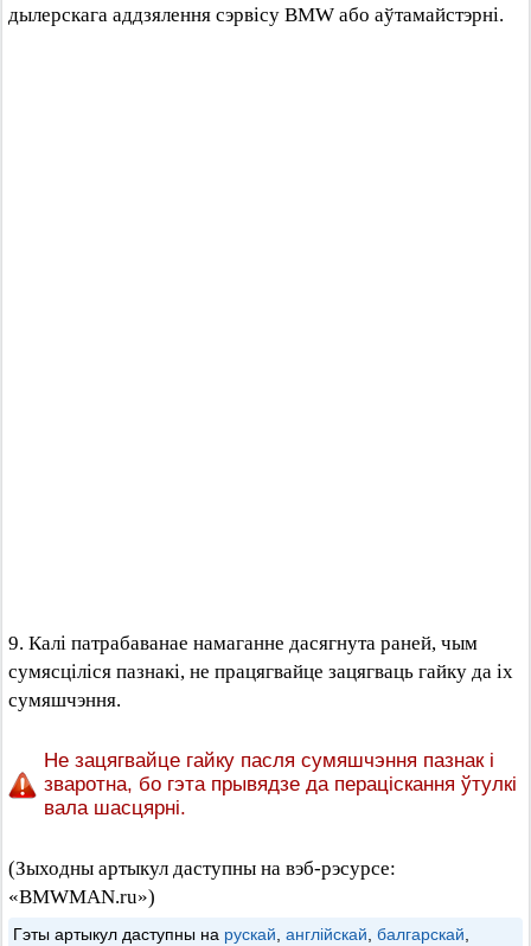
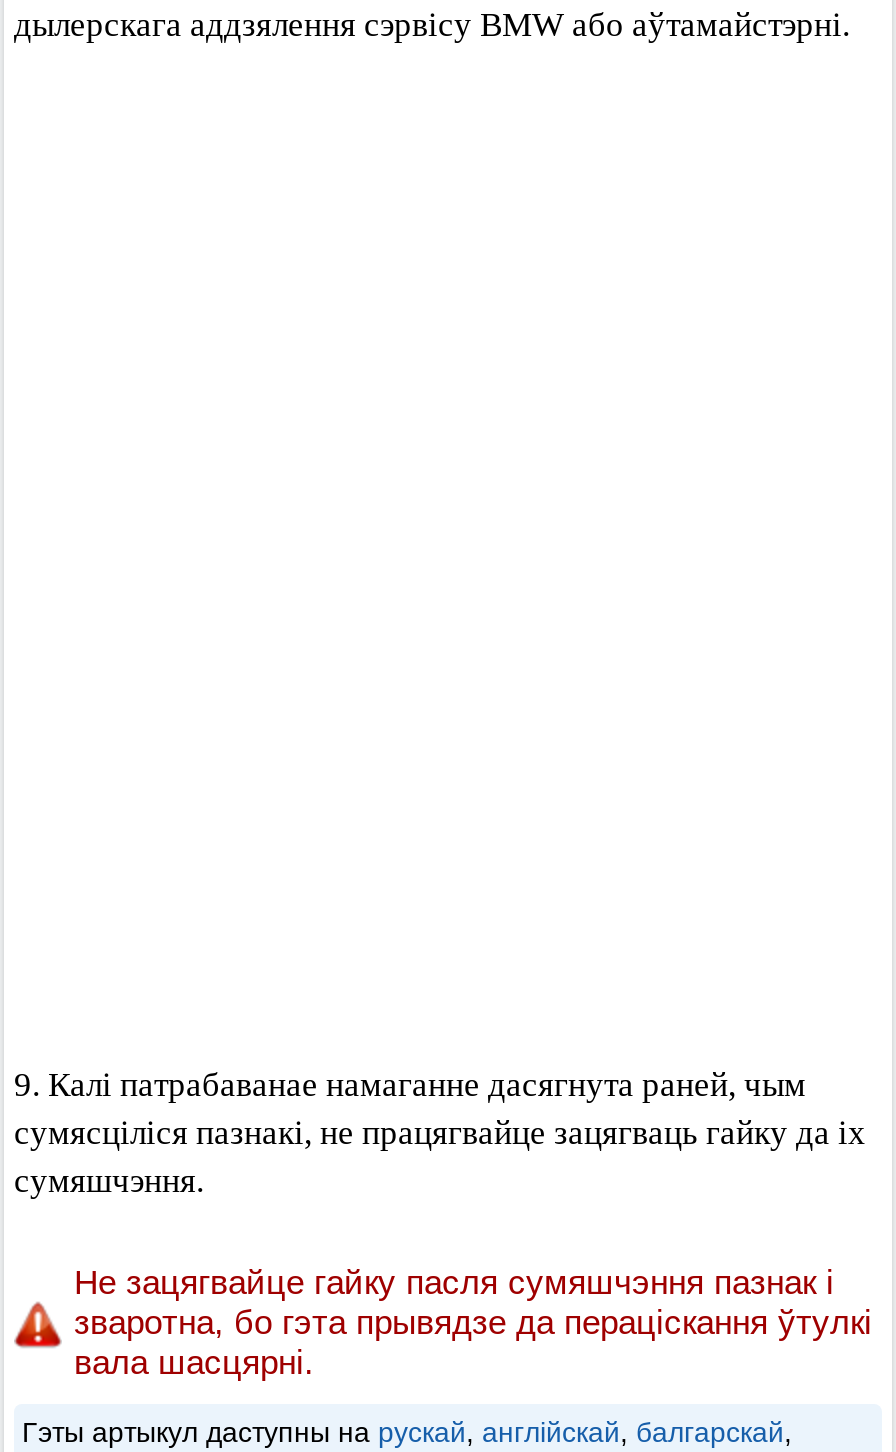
- (Зыходны артыкул даступны на вэб-рэсурсе:
- «BMWMAN.ru»)
